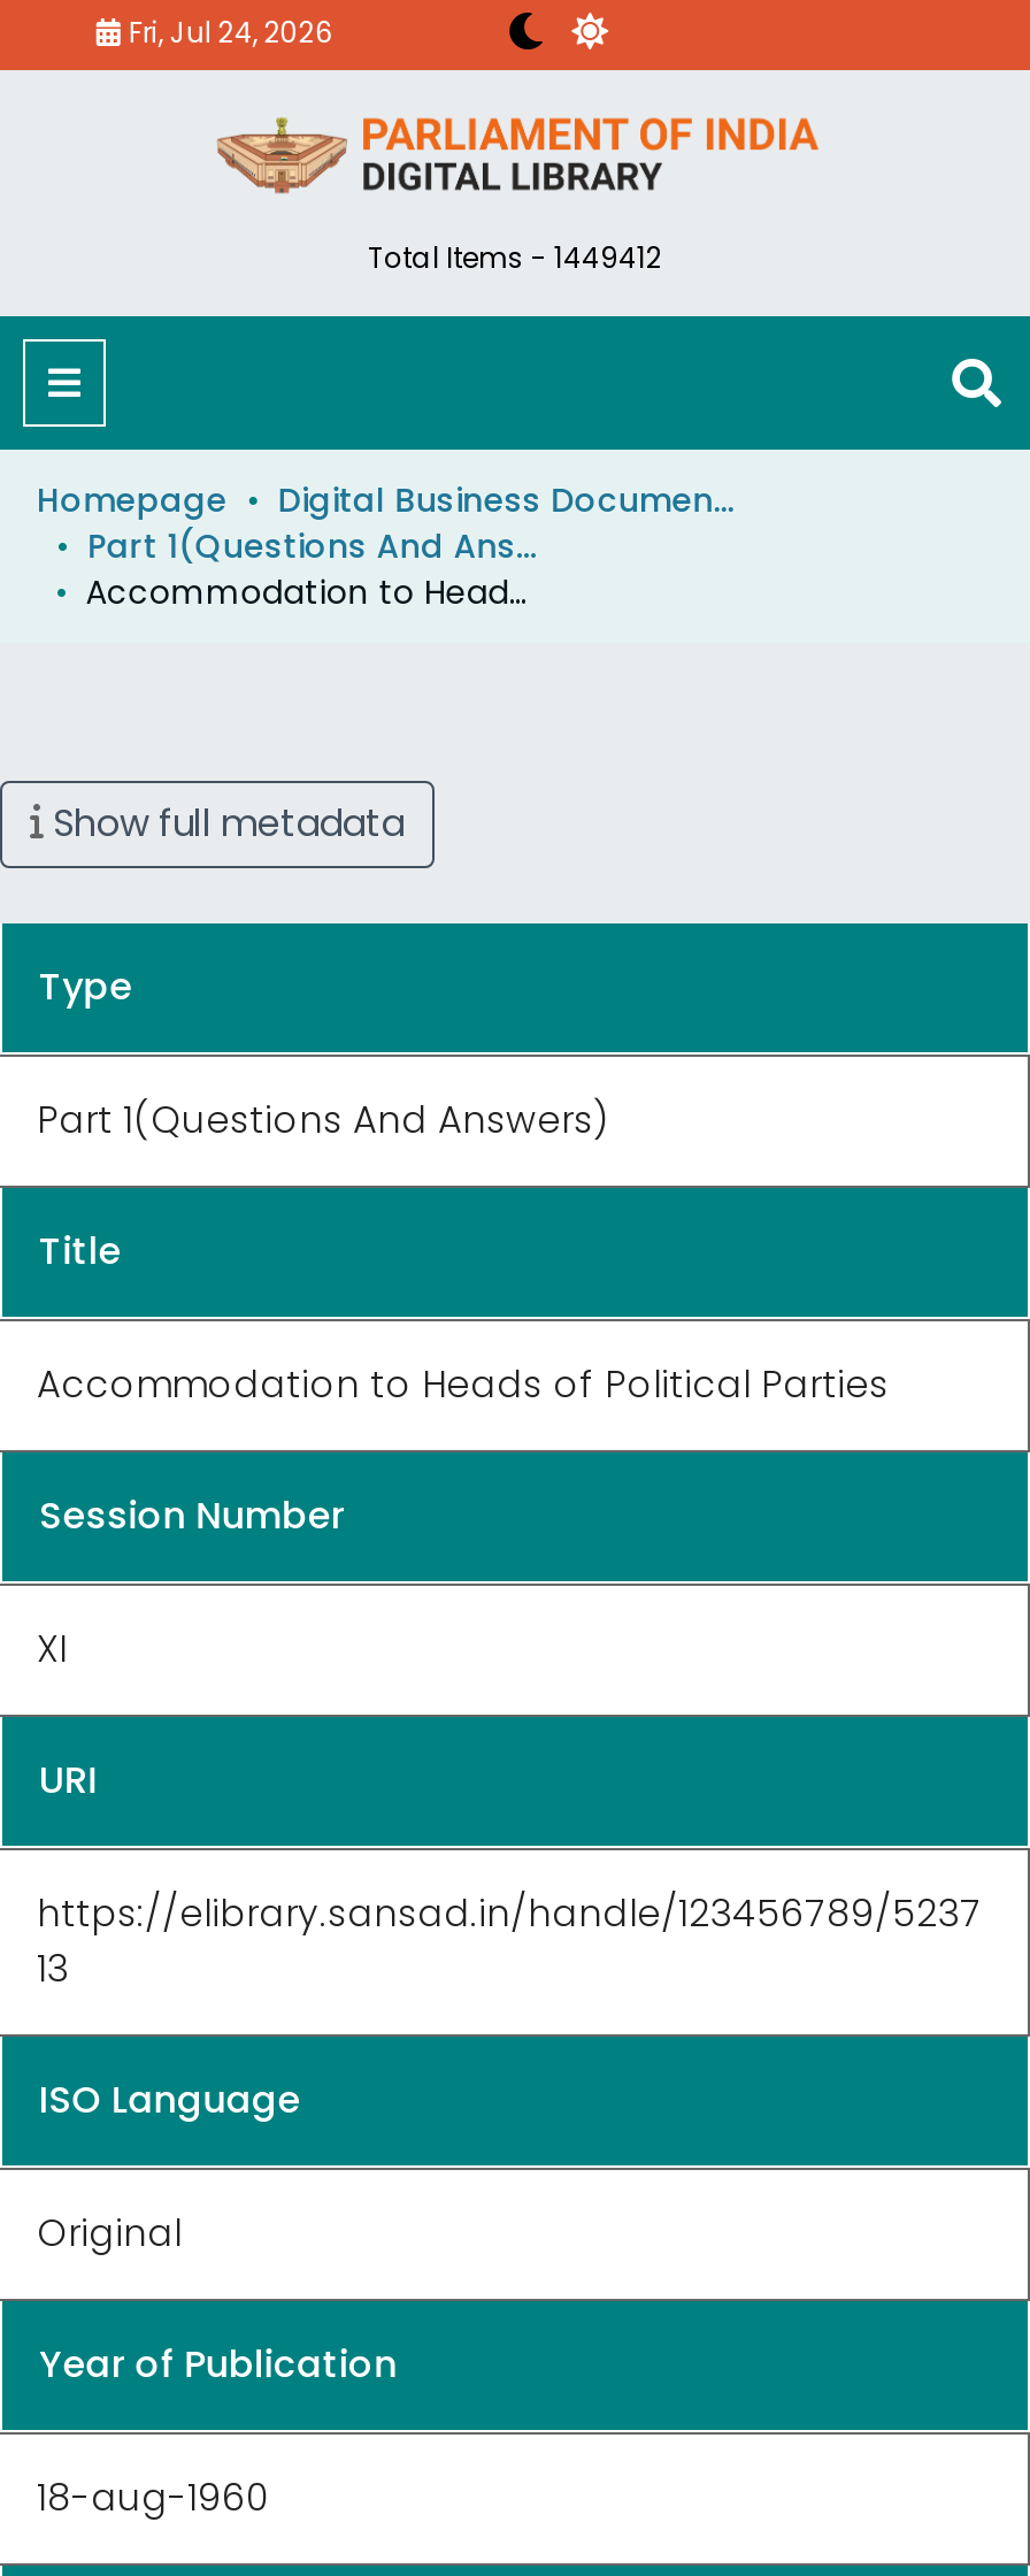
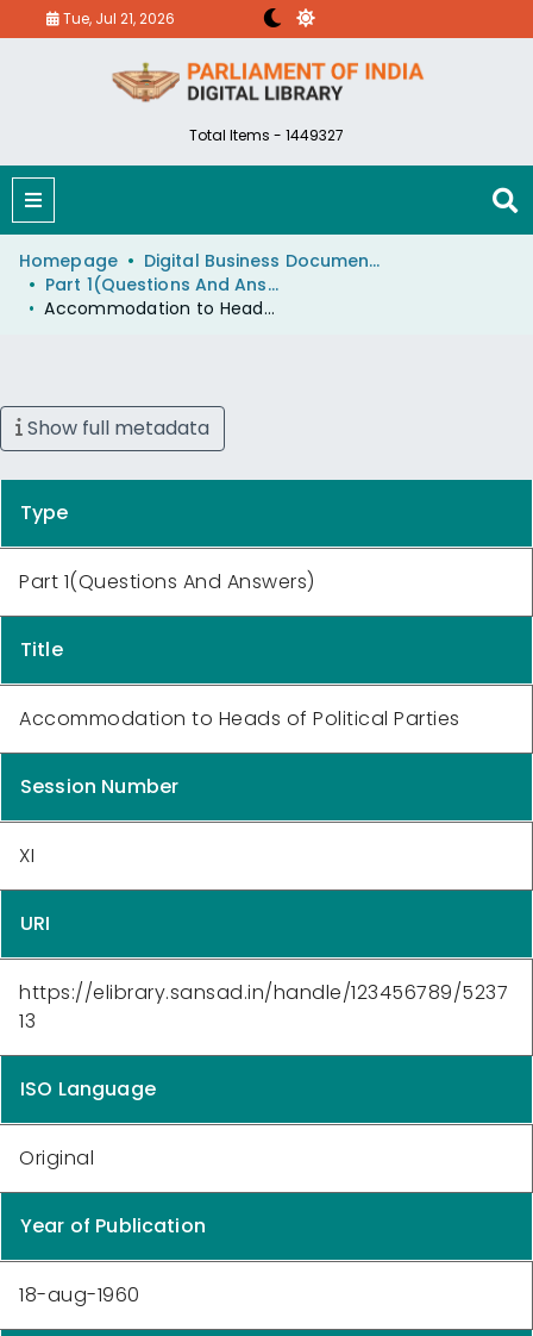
- Fri, Jul 24, 2026
+ Tue, Jul 21, 2026

- Total Items - 1449412
+ Total Items - 1449327
